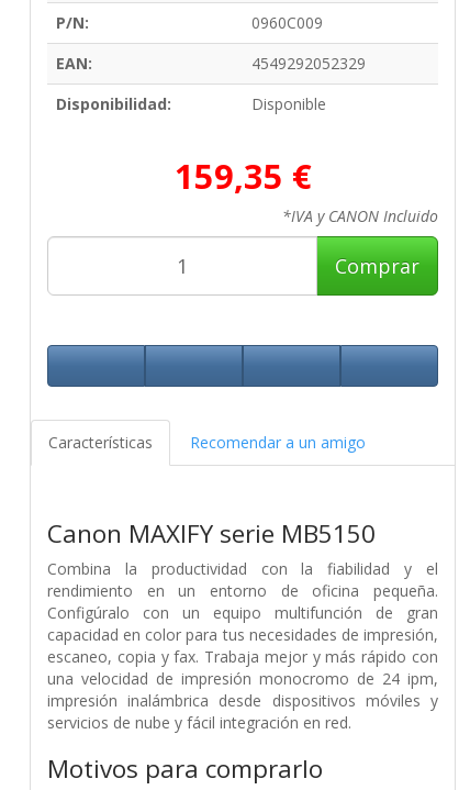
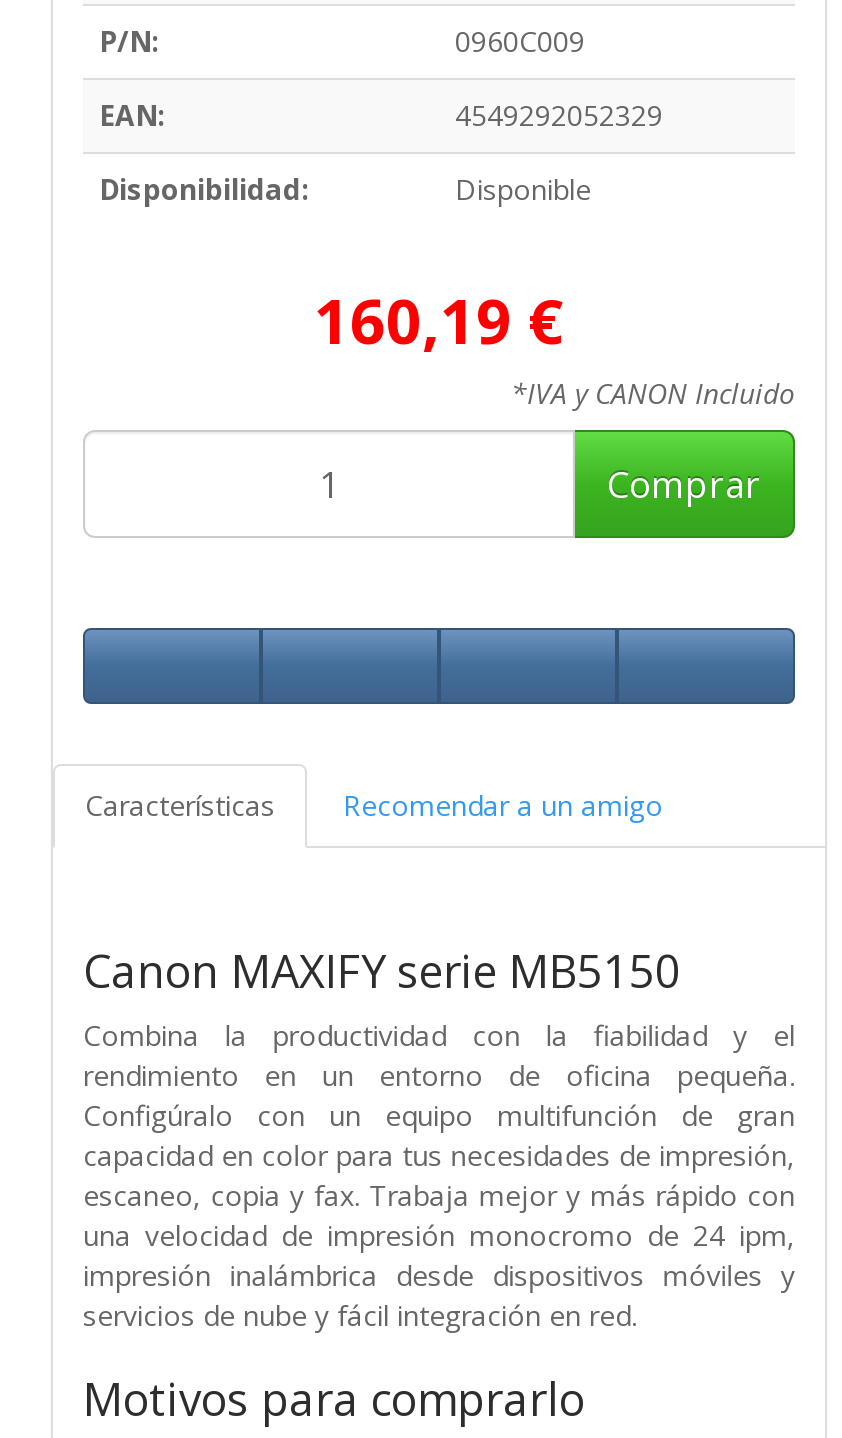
- 159,35 €
+ 160,19 €
